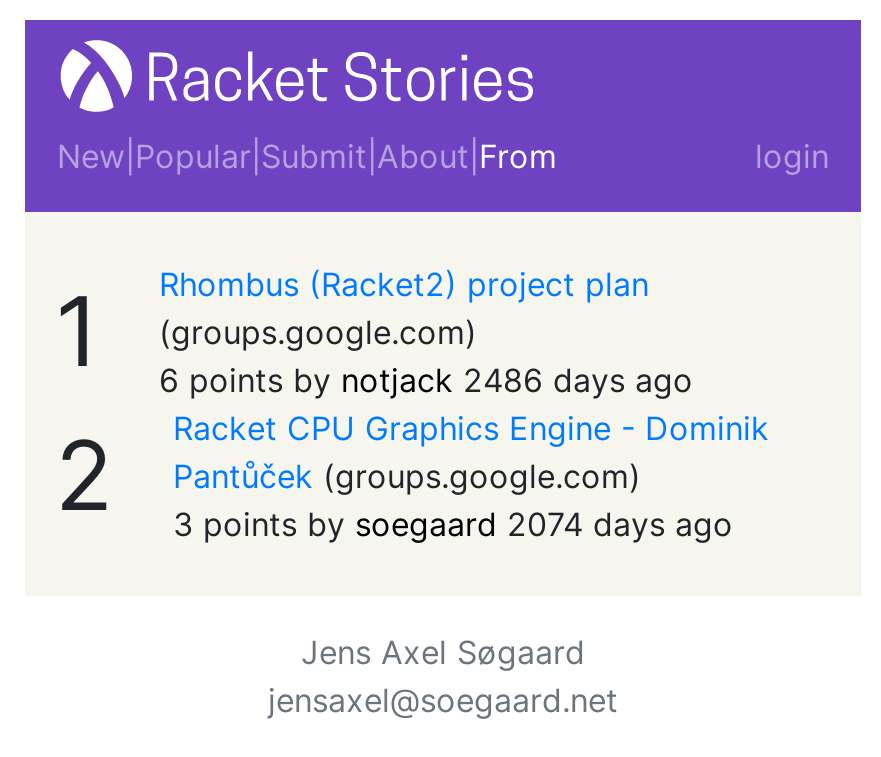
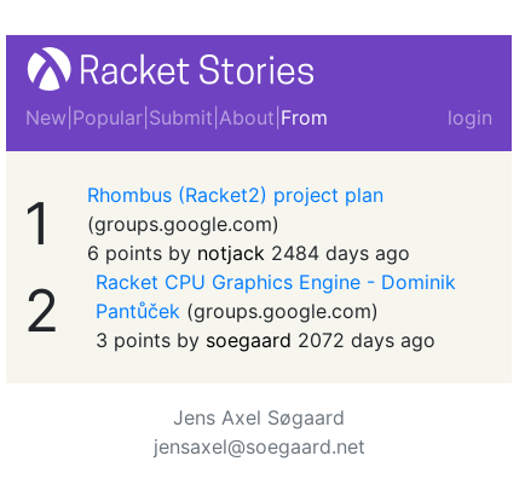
- 6 points by notjack 2486 days ago
+ 6 points by notjack 2484 days ago

- 3 points by soegaard 2074 days ago
+ 3 points by soegaard 2072 days ago
